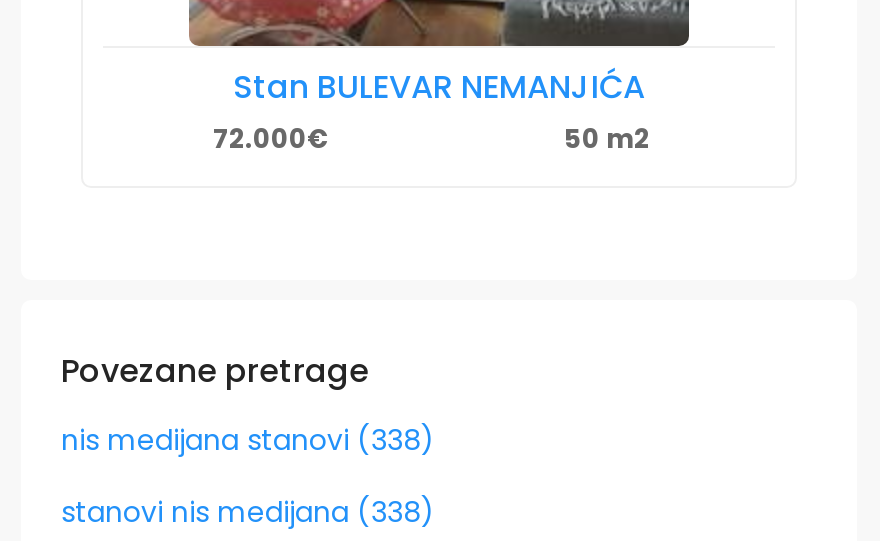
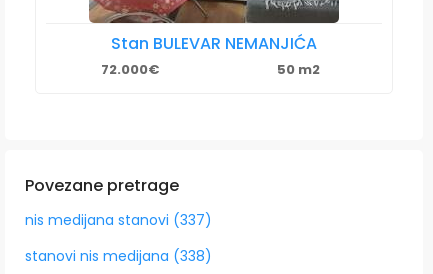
- nis medijana stanovi (338)
+ nis medijana stanovi (337)
